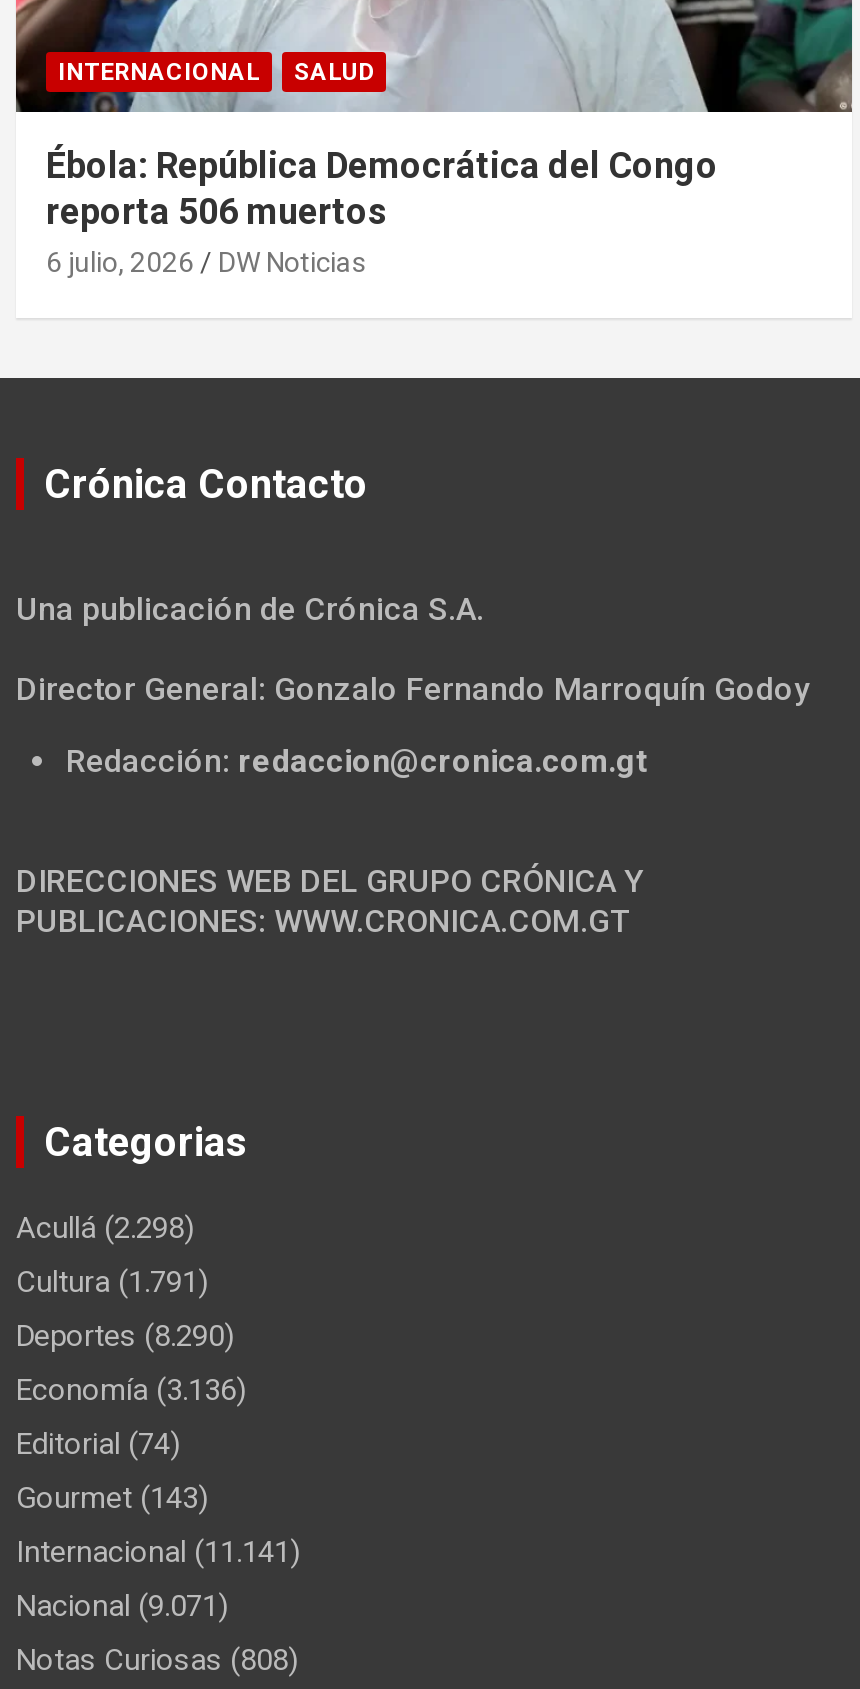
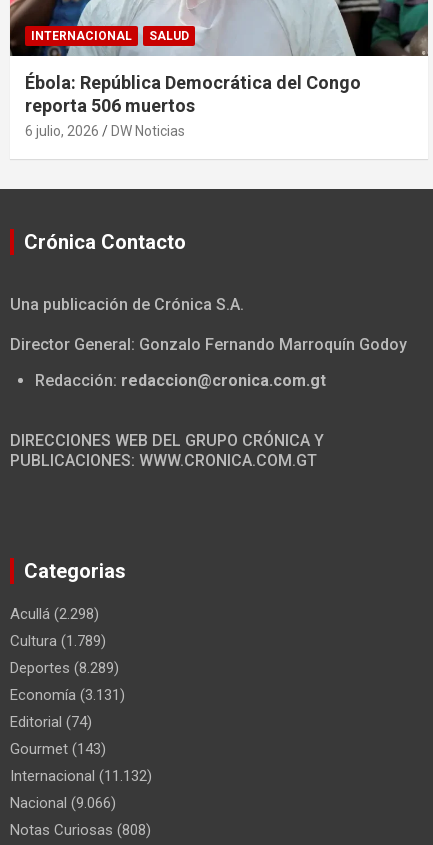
- Cultura (1.791)
+ Cultura (1.789)

- Deportes (8.290)
+ Deportes (8.289)

- Economía (3.136)
+ Economía (3.131)

- Internacional (11.141)
+ Internacional (11.132)

- Nacional (9.071)
+ Nacional (9.066)
